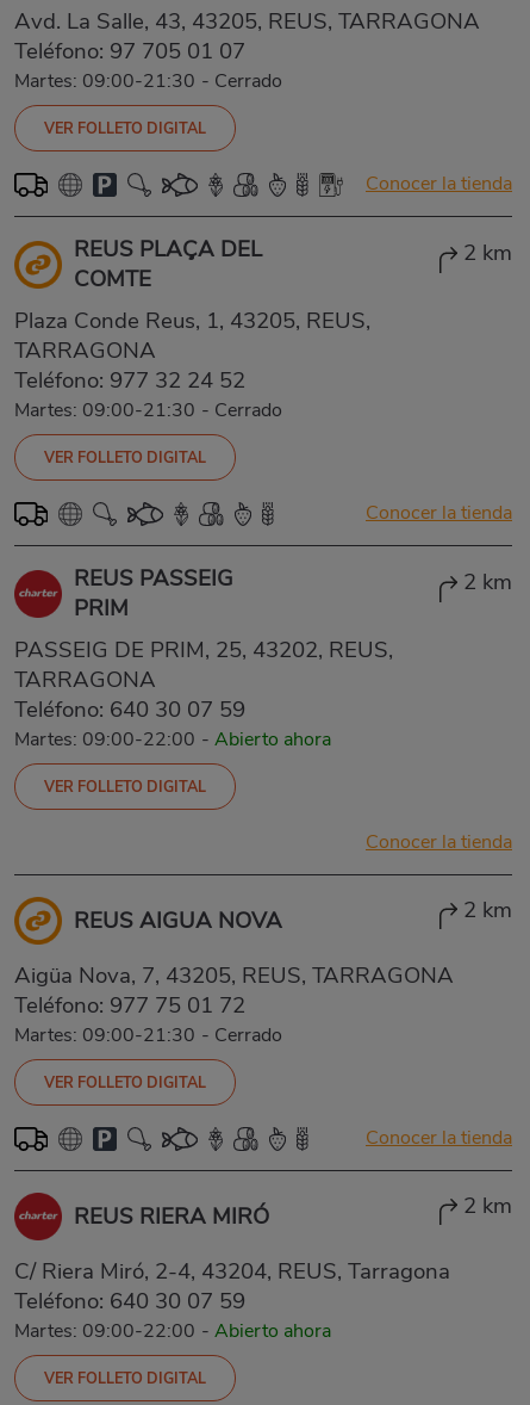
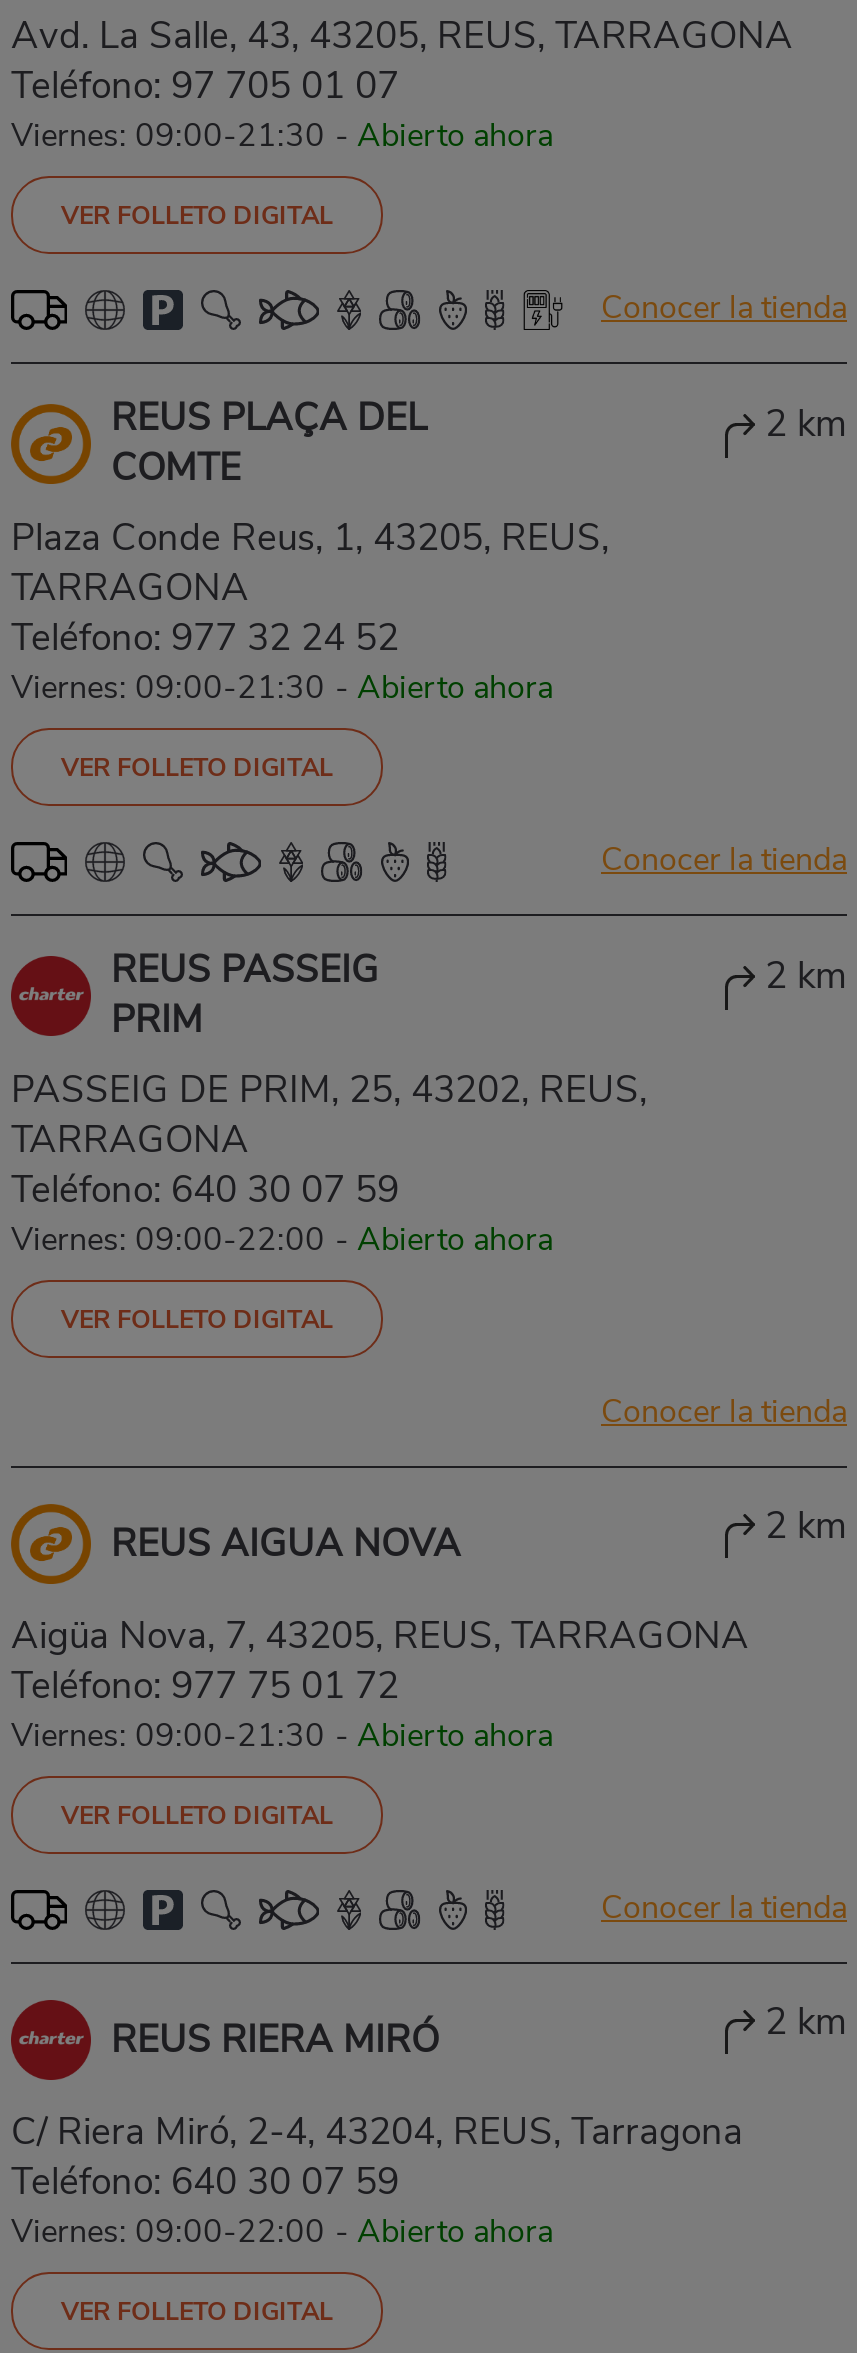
- Martes: 09:00-21:30 - Cerrado
+ Viernes: 09:00-21:30 - Abierto ahora

- Martes: 09:00-21:30 - Cerrado
+ Viernes: 09:00-21:30 - Abierto ahora

- Martes: 09:00-22:00 - Abierto ahora
+ Viernes: 09:00-22:00 - Abierto ahora

- Martes: 09:00-21:30 - Cerrado
+ Viernes: 09:00-21:30 - Abierto ahora

- Martes: 09:00-22:00 - Abierto ahora
+ Viernes: 09:00-22:00 - Abierto ahora
